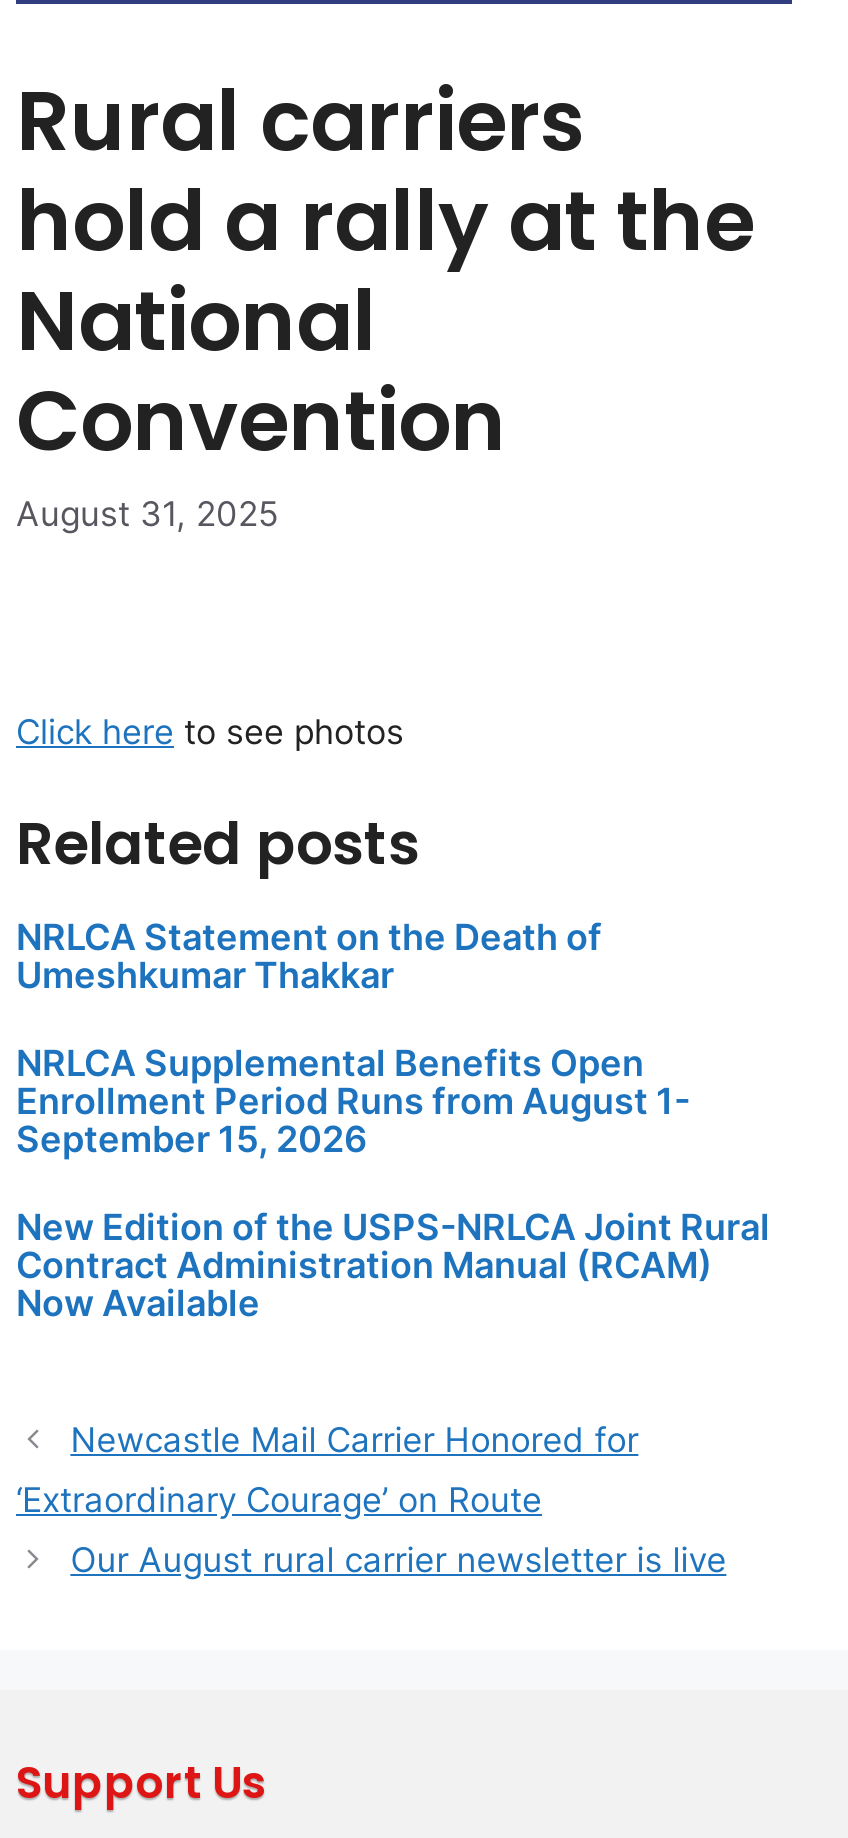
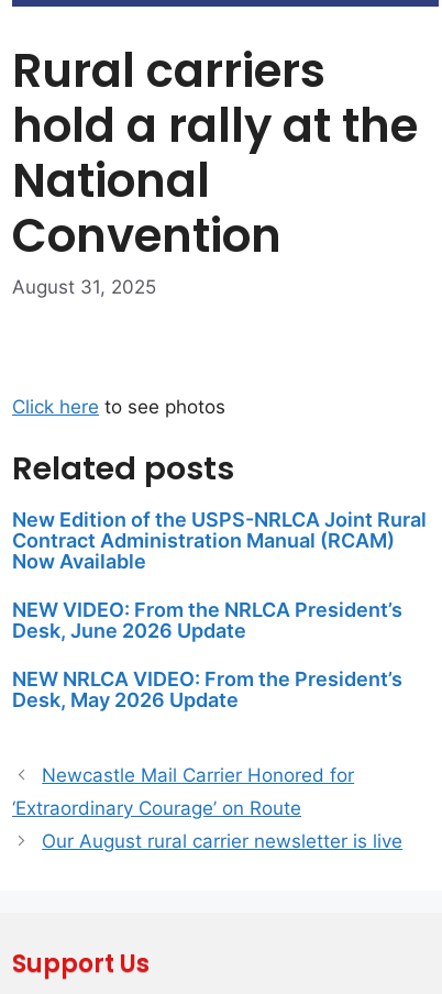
- NRLCA Statement on the Death of
- Umeshkumar Thakkar
- NRLCA Supplemental Benefits Open
- Enrollment Period Runs from August 1-
- September 15, 2026

moved up: New Edition of the USPS-NRLCA Joint Rural | Contract Administration Manual (RCAM) | Now Available

+ NEW VIDEO: From the NRLCA President’s
+ Desk, June 2026 Update
+ NEW NRLCA VIDEO: From the President’s
+ Desk, May 2026 Update
